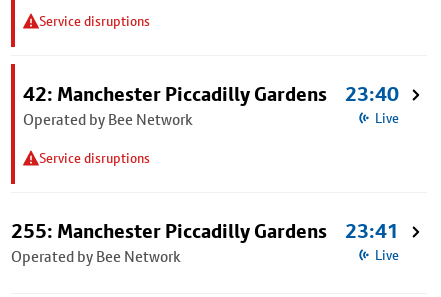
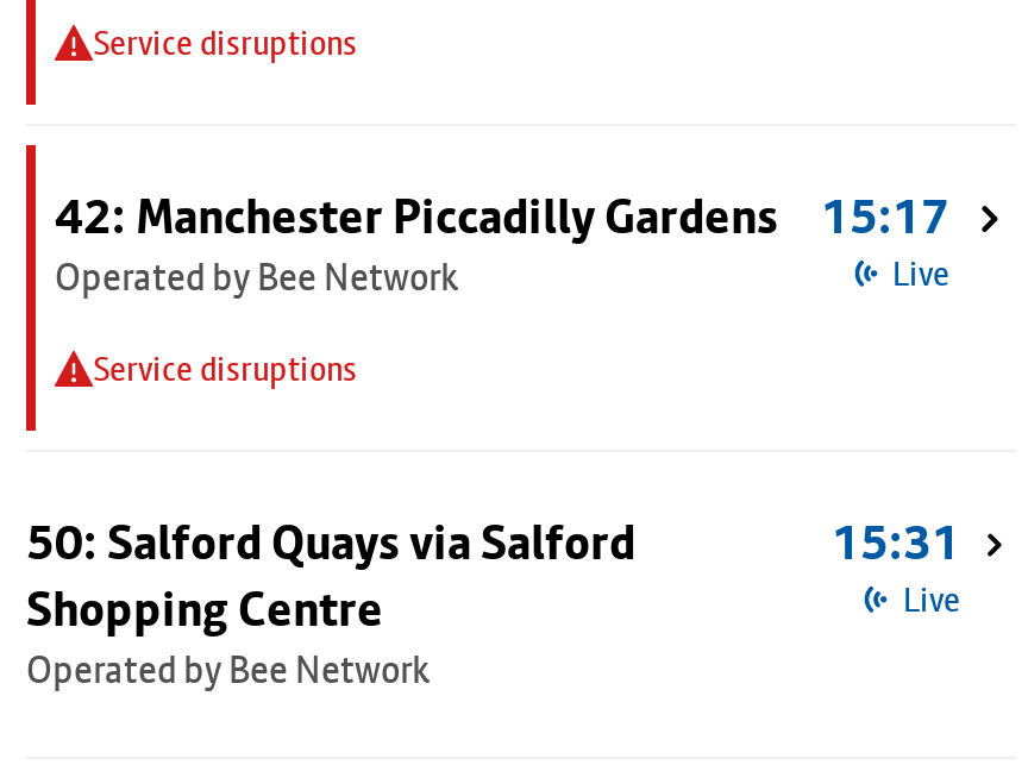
- 42: Manchester Piccadilly Gardens 23:40
+ 42: Manchester Piccadilly Gardens 15:17

- 255: Manchester Piccadilly Gardens
+ 50: Salford Quays via Salford
+ Shopping Centre

- 23:41
+ 15:31
